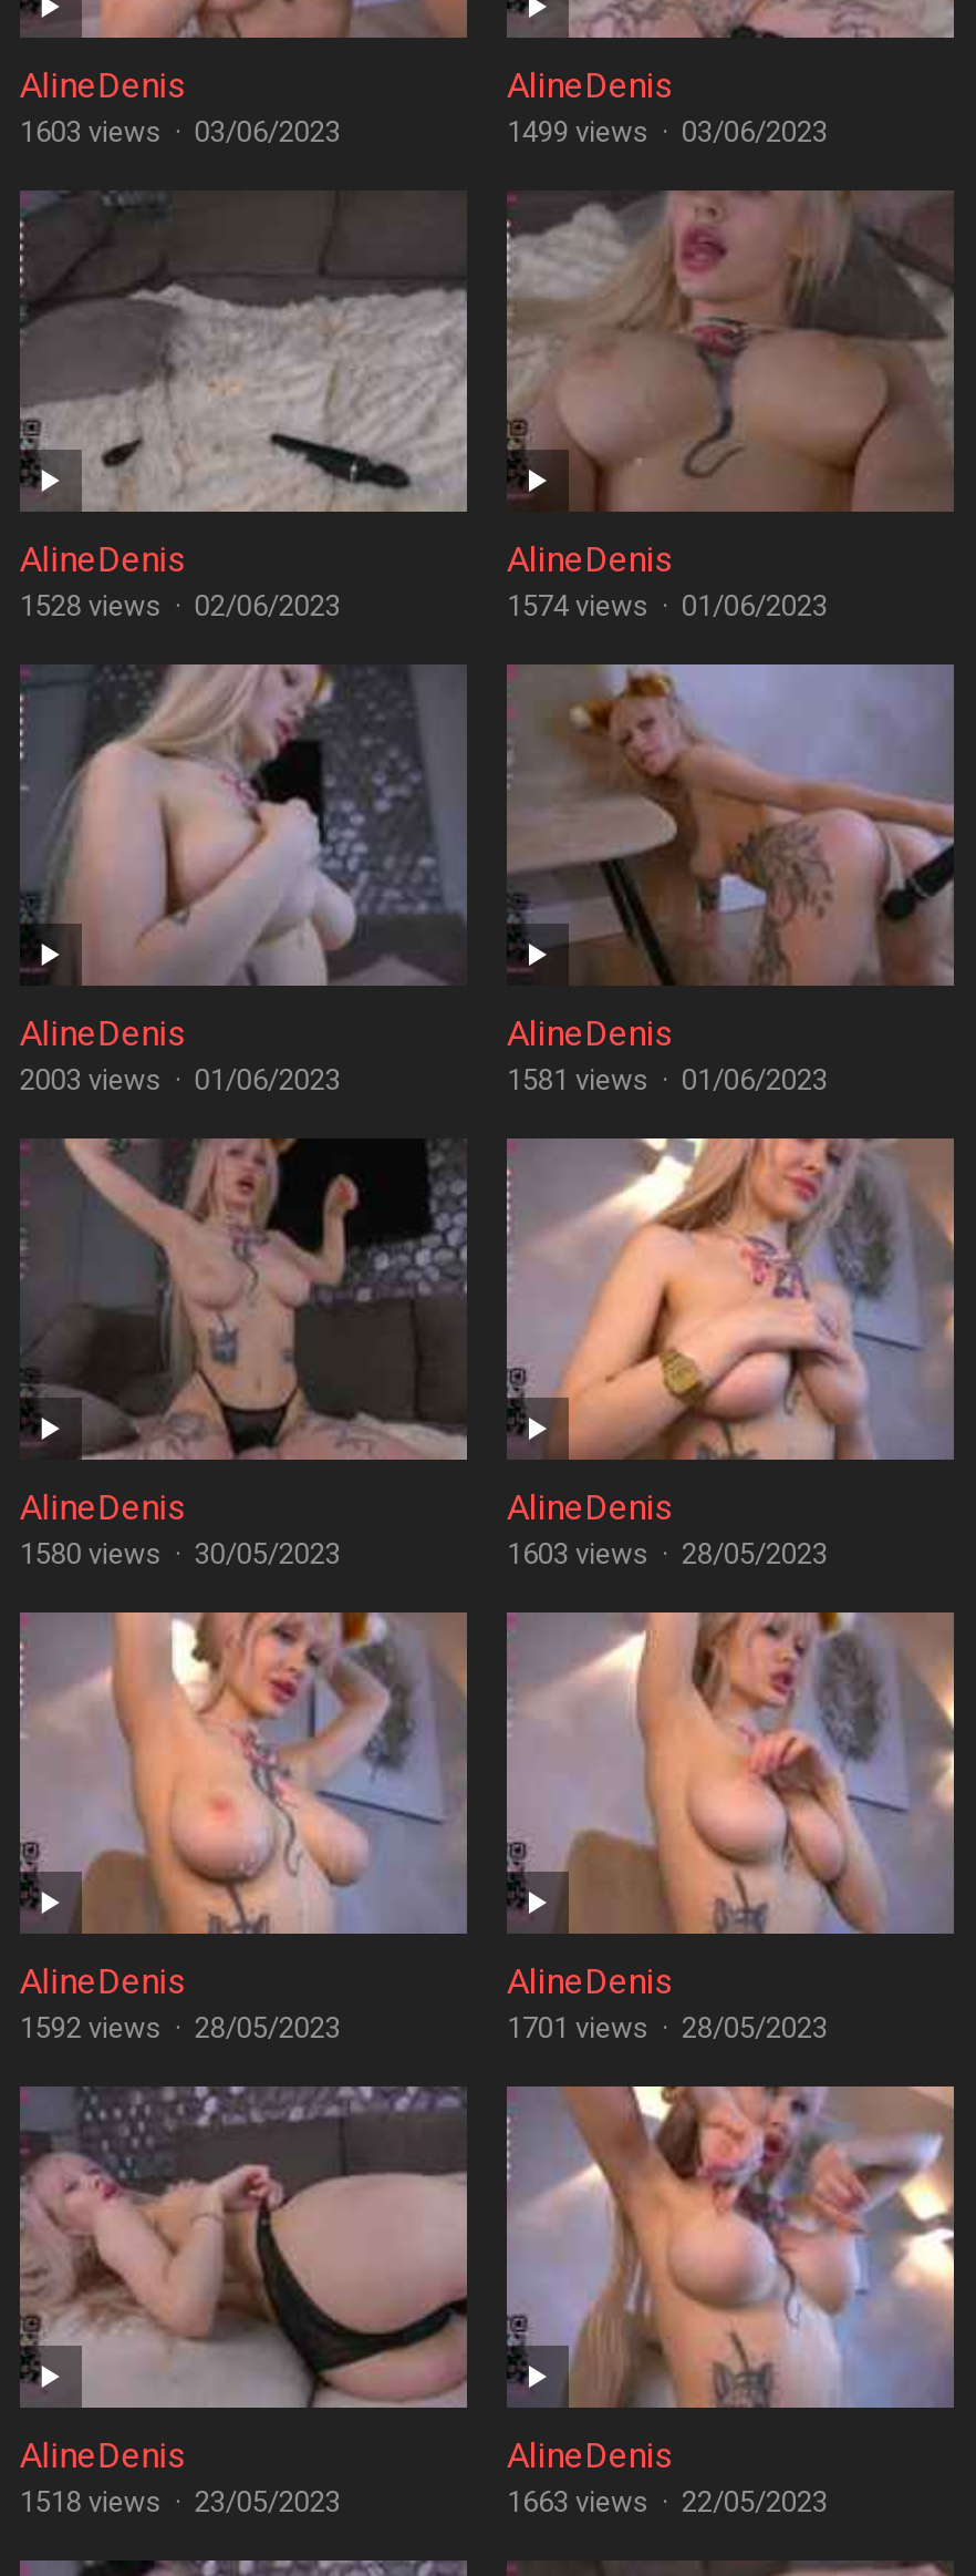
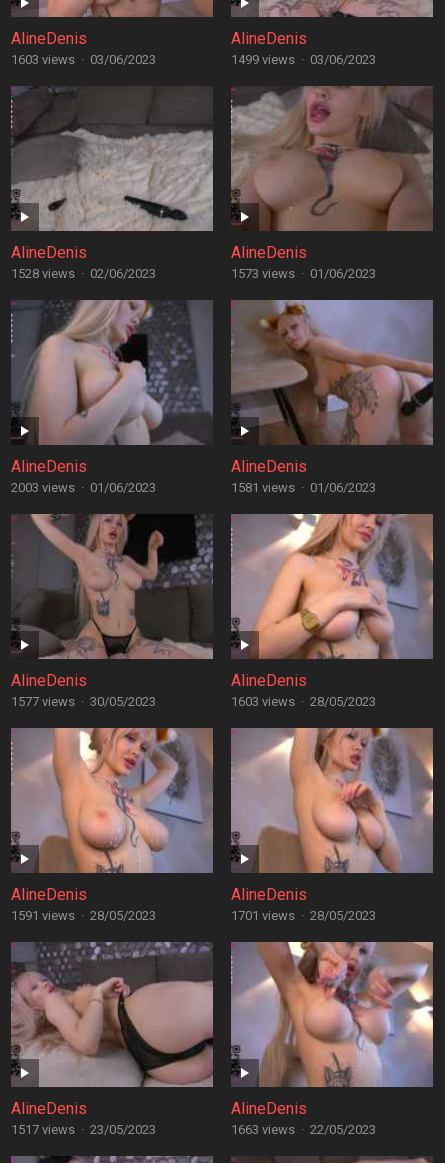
- 1574 views · 01/06/2023
+ 1573 views · 01/06/2023

- 1580 views · 30/05/2023
+ 1577 views · 30/05/2023

- 1592 views · 28/05/2023
+ 1591 views · 28/05/2023

- 1518 views · 23/05/2023
+ 1517 views · 23/05/2023
